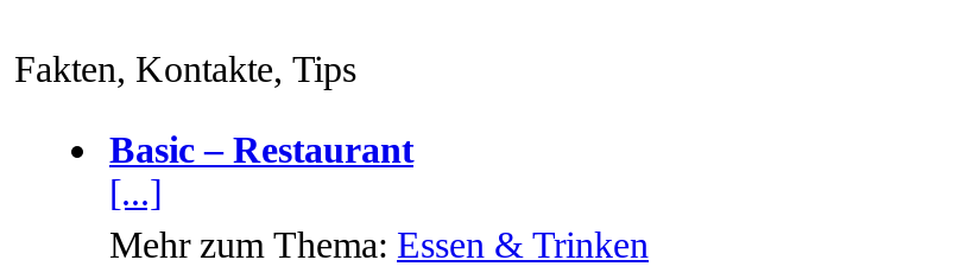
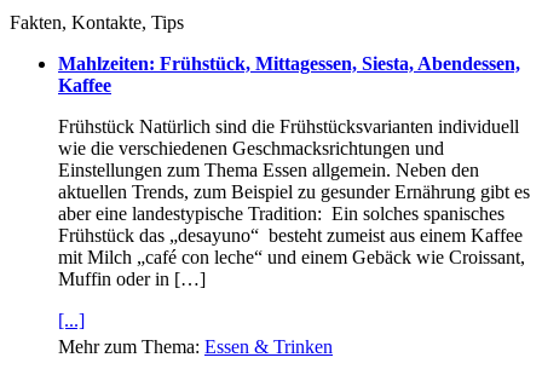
- Basic – Restaurant
+ Mahlzeiten: Frühstück, Mittagessen, Siesta, Abendessen,
+ Kaffee
+ Frühstück Natürlich sind die Frühstücksvarianten individuell
+ wie die verschiedenen Geschmacksrichtungen und
+ Einstellungen zum Thema Essen allgemein. Neben den
+ aktuellen Trends, zum Beispiel zu gesunder Ernährung gibt es
+ aber eine landestypische Tradition: Ein solches spanisches
+ Frühstück das „desayuno“ besteht zumeist aus einem Kaffee
+ mit Milch „café con leche“ und einem Gebäck wie Croissant,
+ Muffin oder in […]
